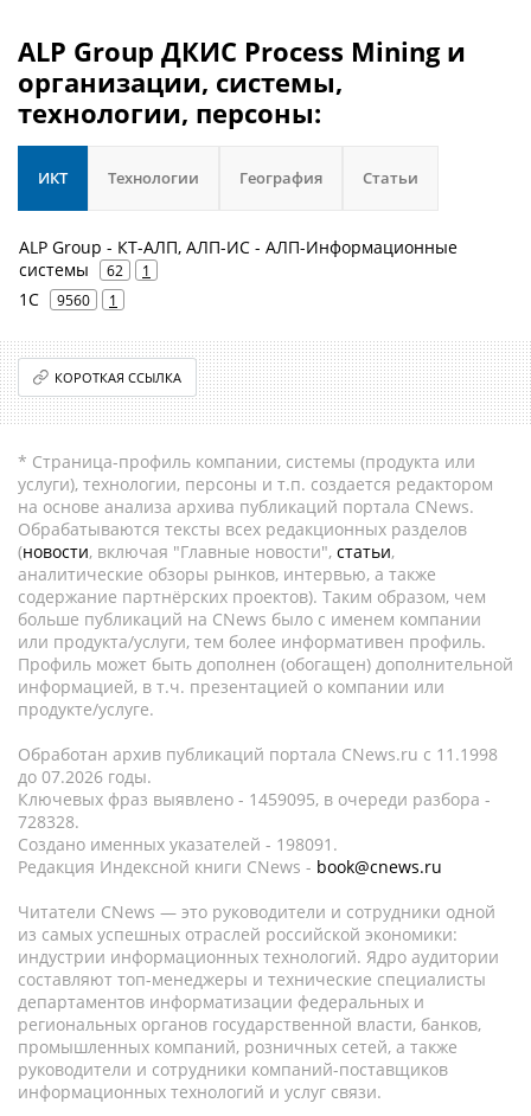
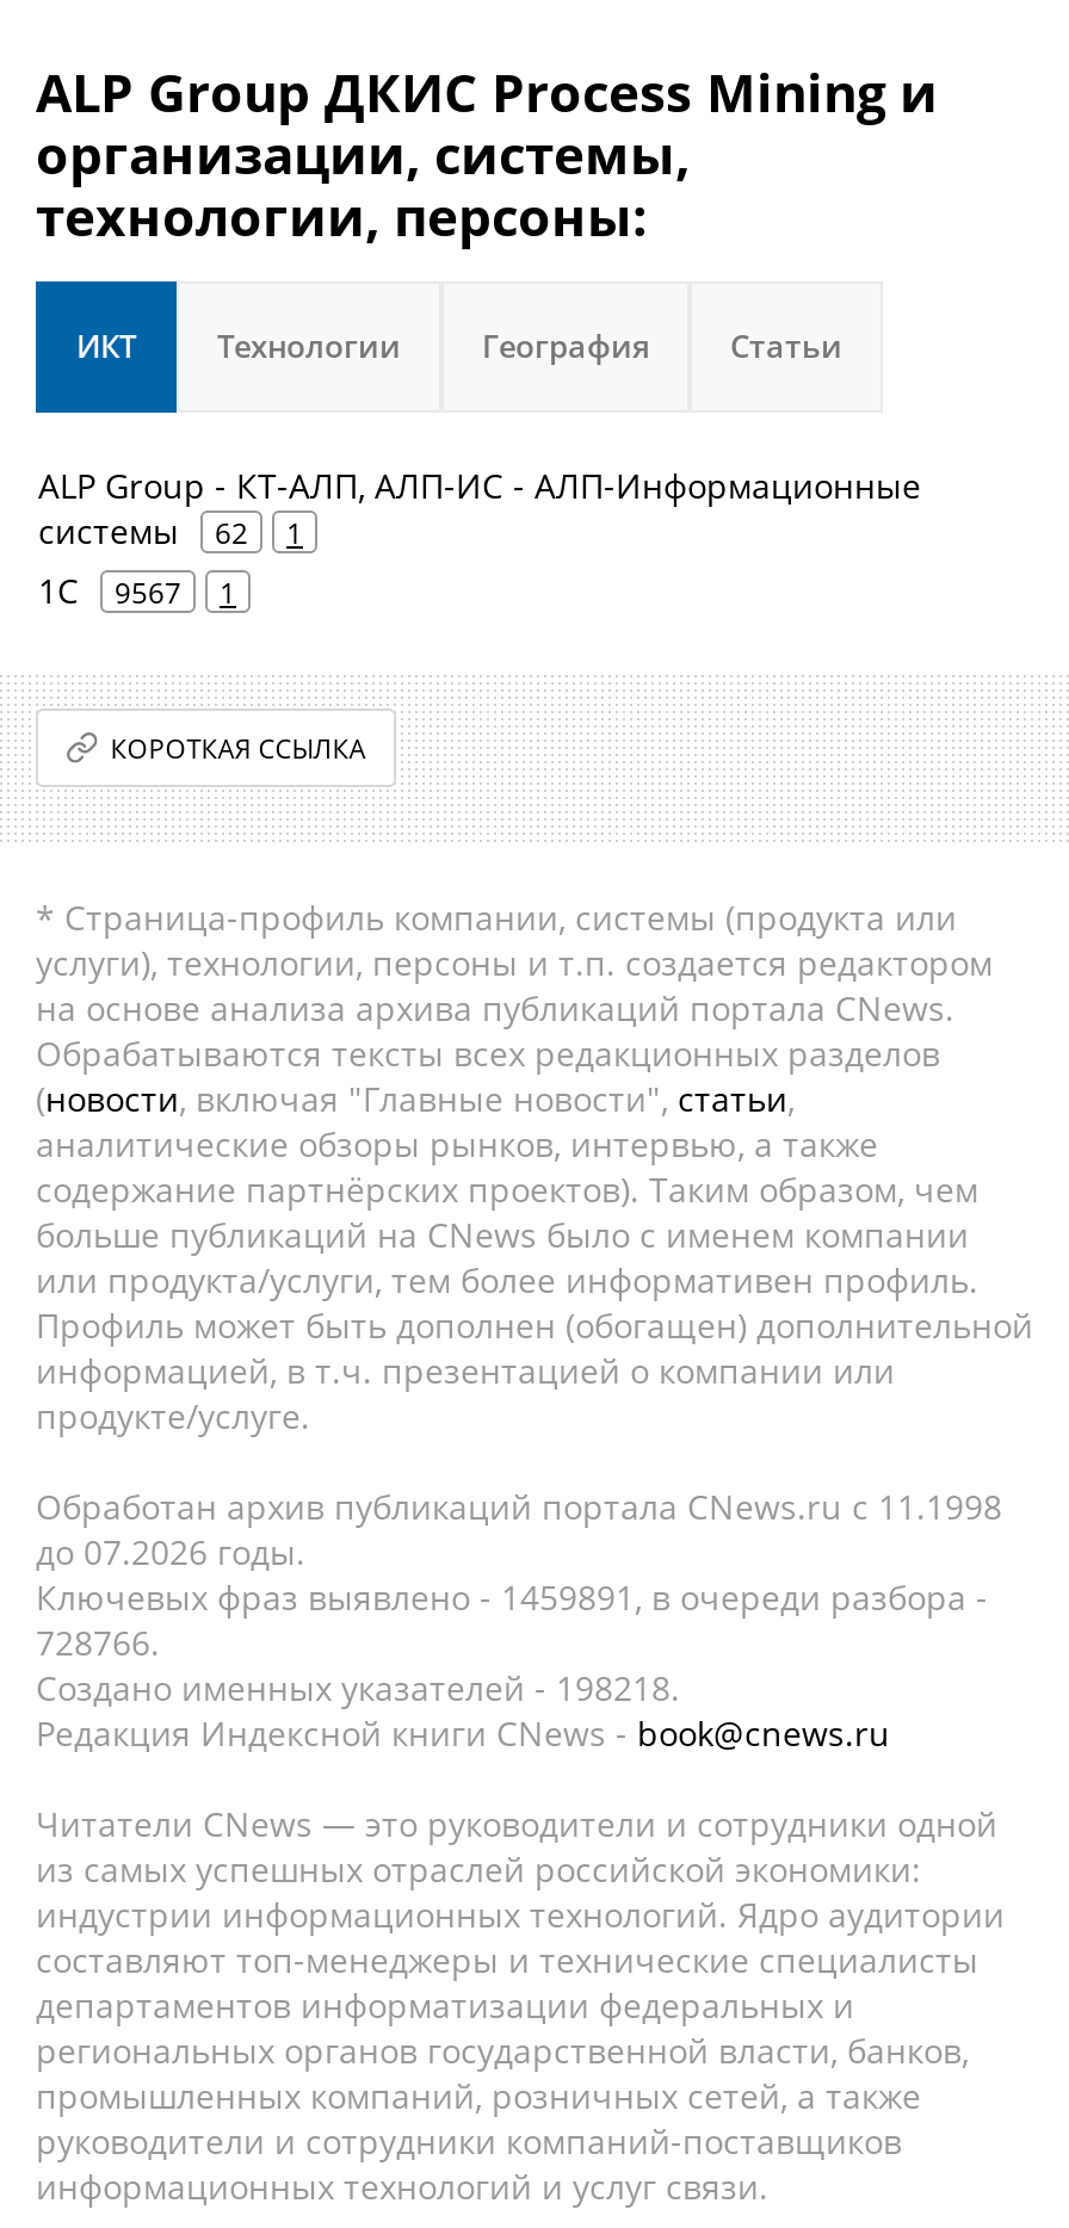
- 1С 9560 1
+ 1С 9567 1

- Ключевых фраз выявлено - 1459095, в очереди разбора -
+ Ключевых фраз выявлено - 1459891, в очереди разбора -

- 728328.
+ 728766.

- Создано именных указателей - 198091.
+ Создано именных указателей - 198218.
